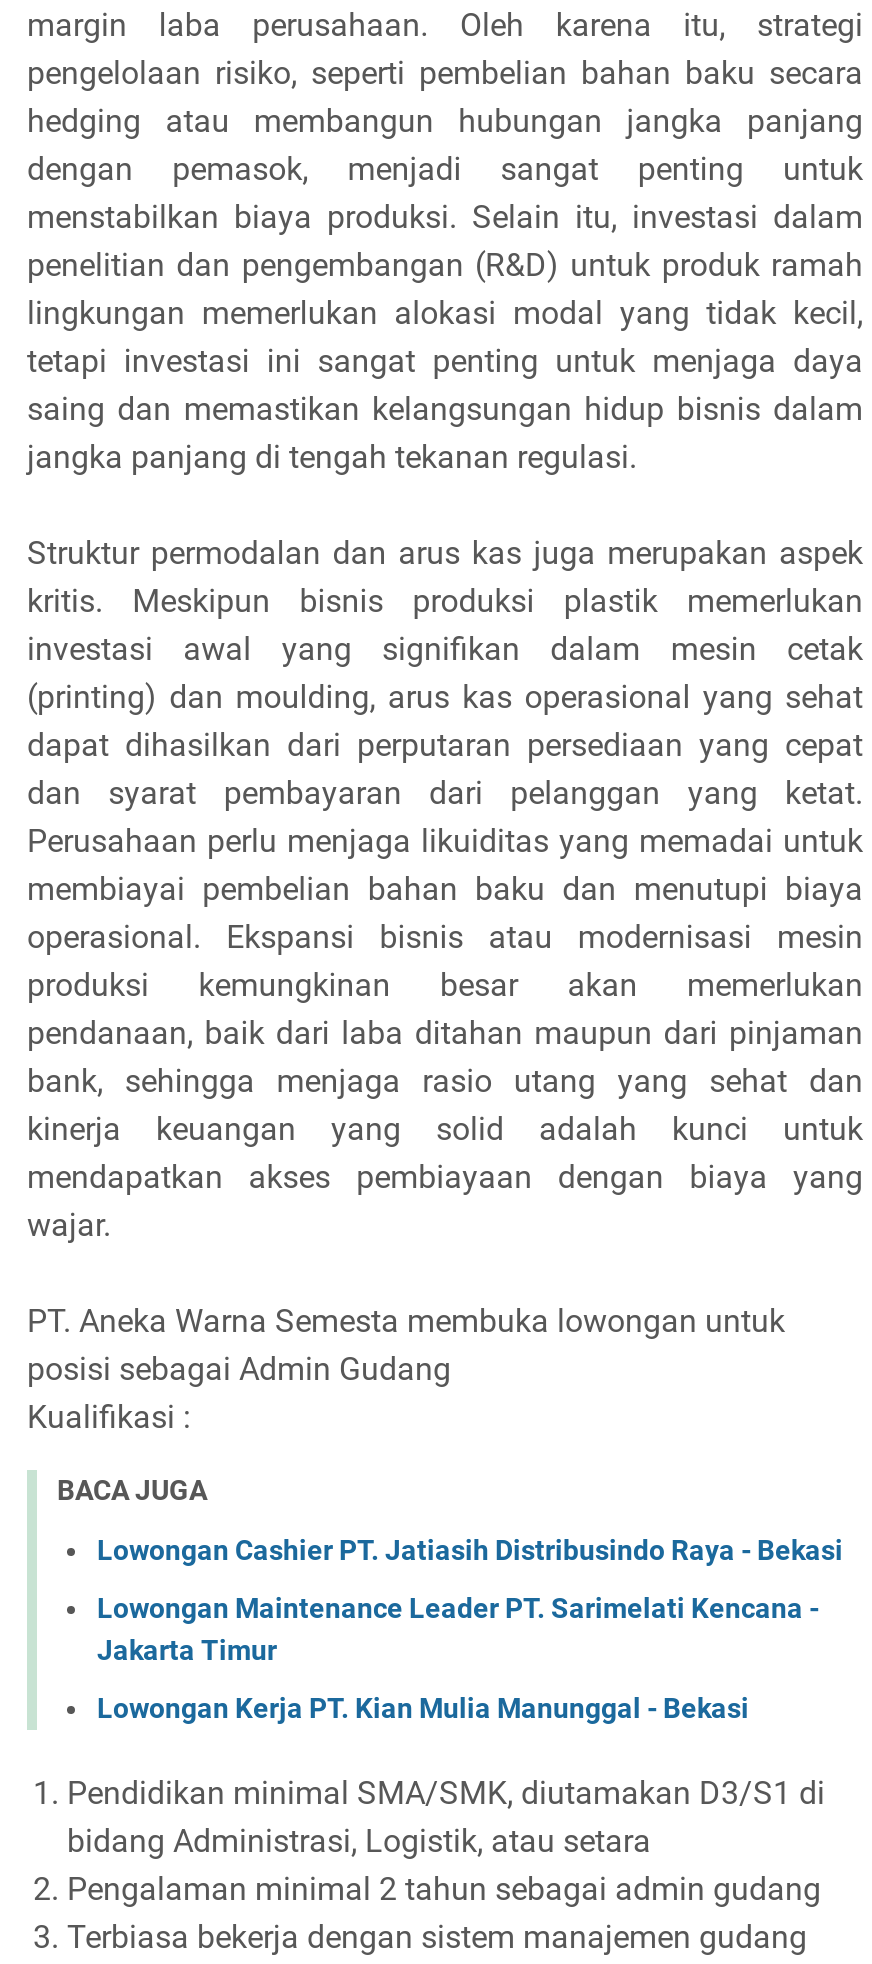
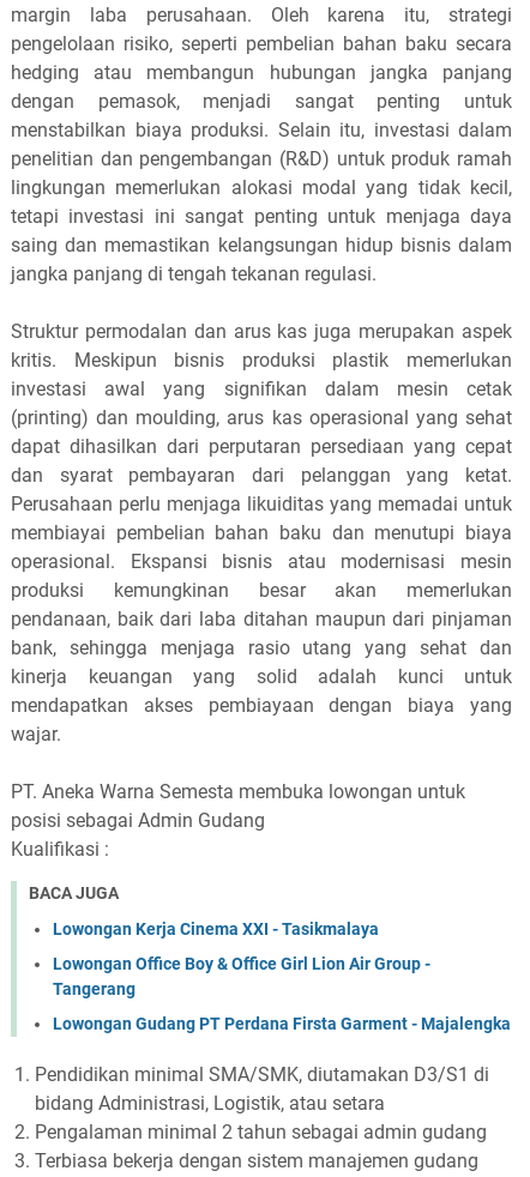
- Lowongan Cashier PT. Jatiasih Distribusindo Raya - Bekasi
+ Lowongan Kerja Cinema XXI - Tasikmalaya

- Lowongan Maintenance Leader PT. Sarimelati Kencana -
- Jakarta Timur
+ Lowongan Office Boy & Office Girl Lion Air Group -
+ Tangerang

- Lowongan Kerja PT. Kian Mulia Manunggal - Bekasi
+ Lowongan Gudang PT Perdana Firsta Garment - Majalengka
